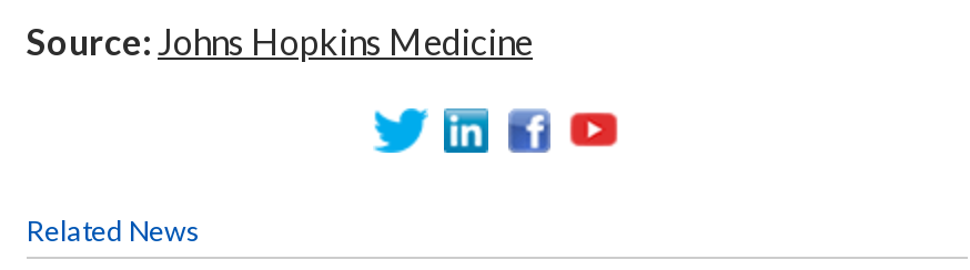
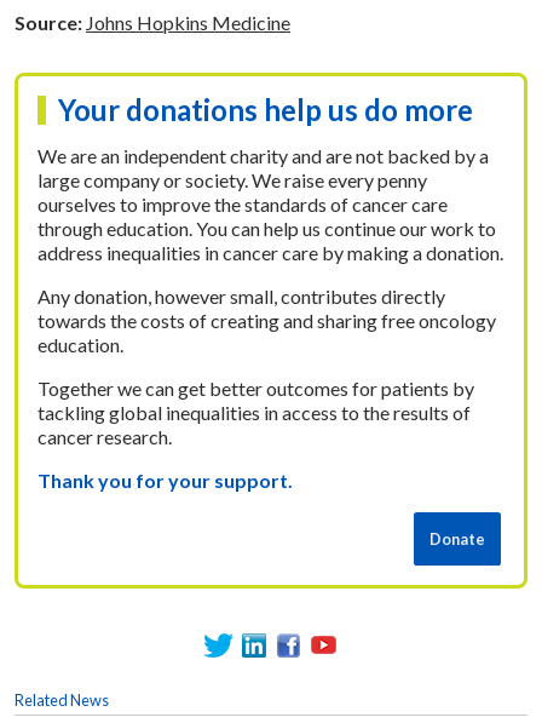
+ [image]
+ Your donations help us do more
+ We are an independent charity and are not backed by a
+ large company or society. We raise every penny
+ ourselves to improve the standards of cancer care
+ through education. You can help us continue our work to
+ address inequalities in cancer care by making a donation.
+ Any donation, however small, contributes directly
+ towards the costs of creating and sharing free oncology
+ education.
+ Together we can get better outcomes for patients by
+ tackling global inequalities in access to the results of
+ cancer research.
+ Thank you for your support.
